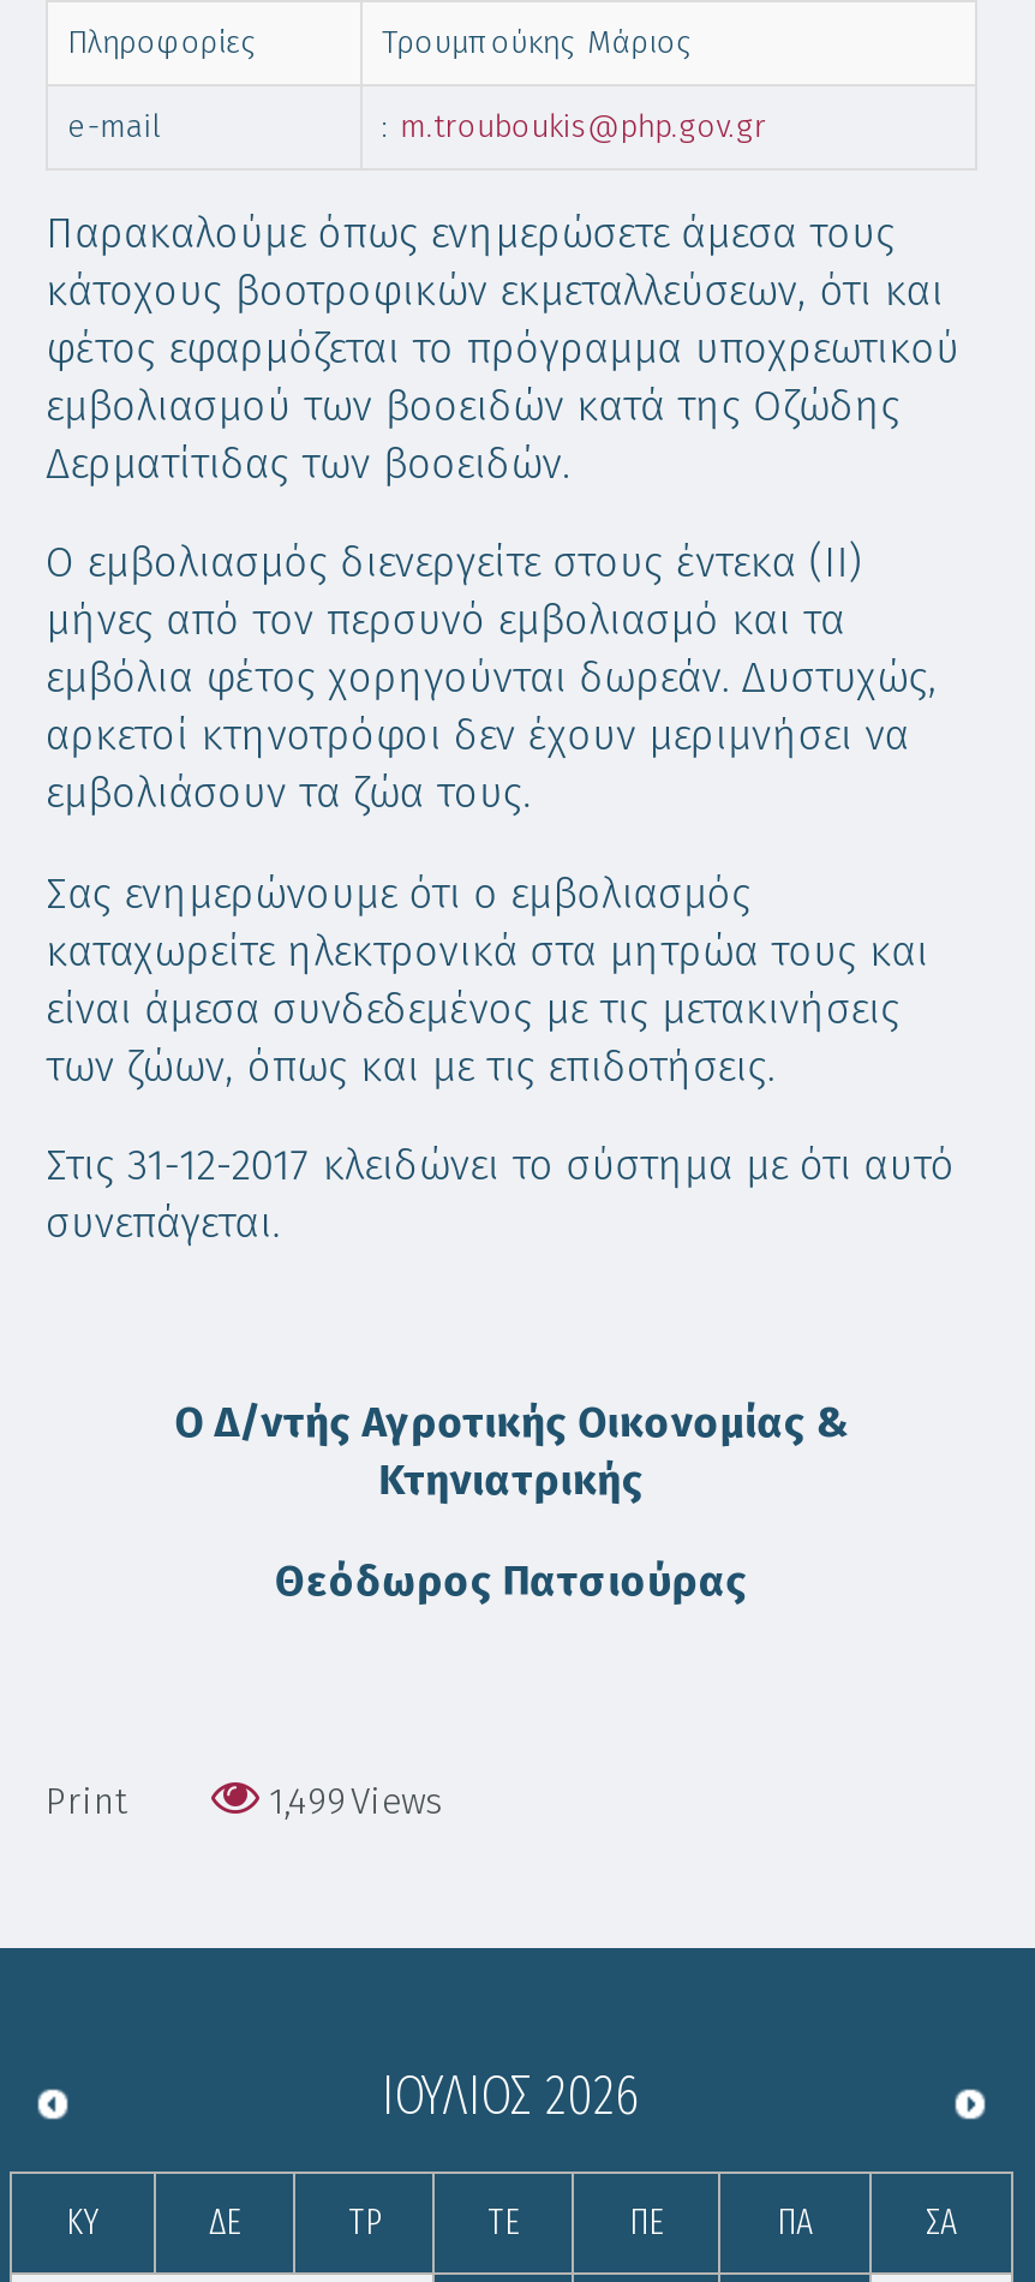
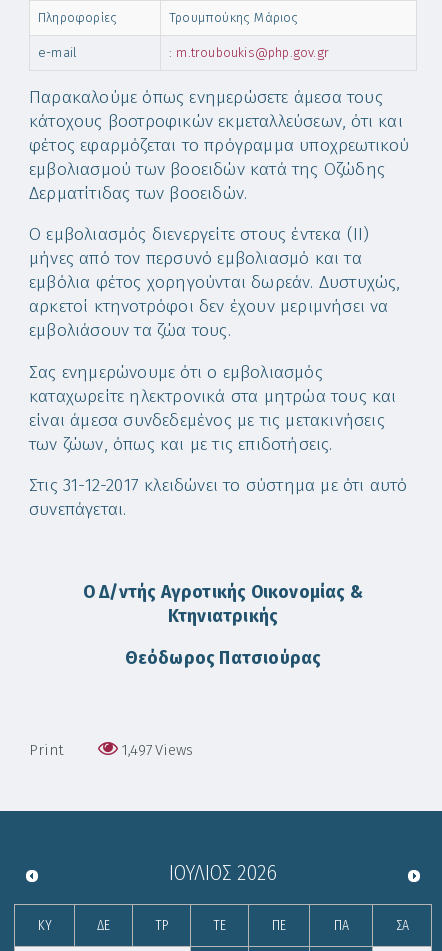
- 1,499 Views
+ 1,497 Views
